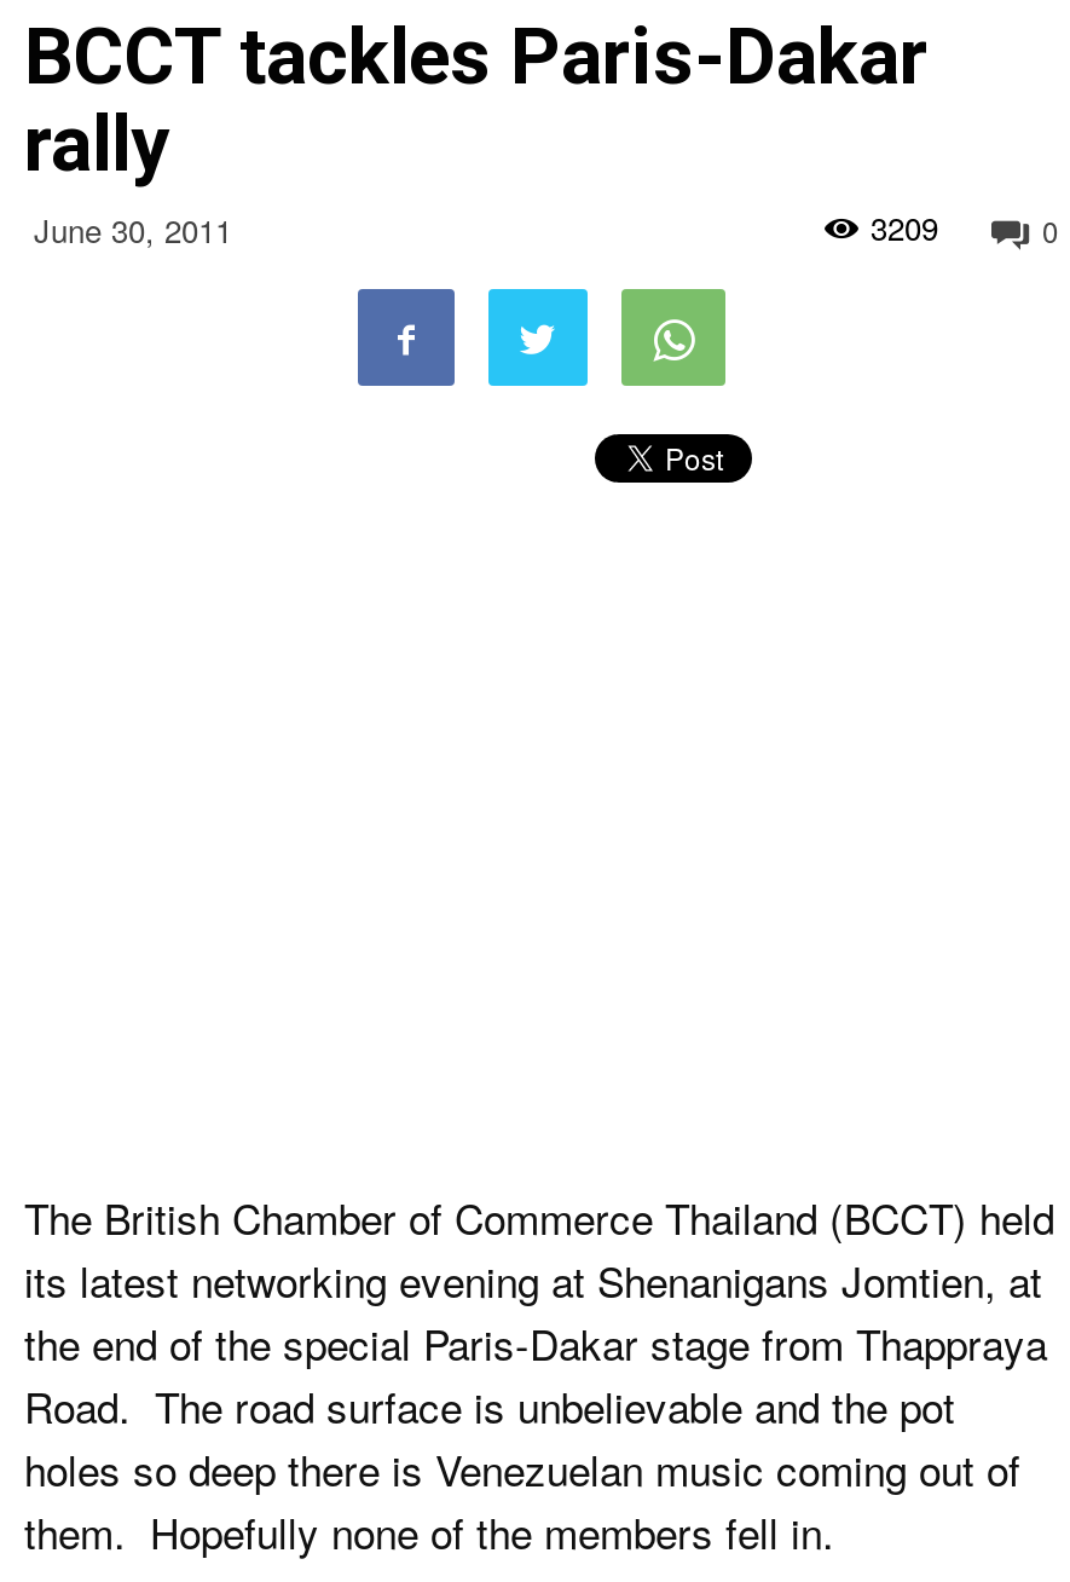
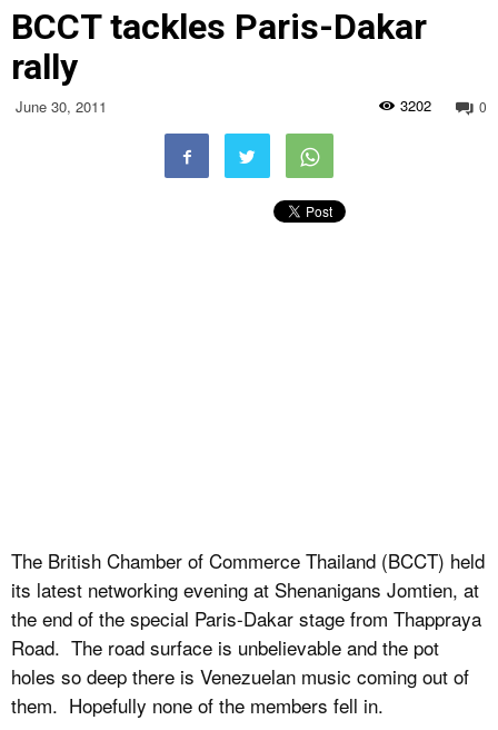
- 3209
+ 3202
